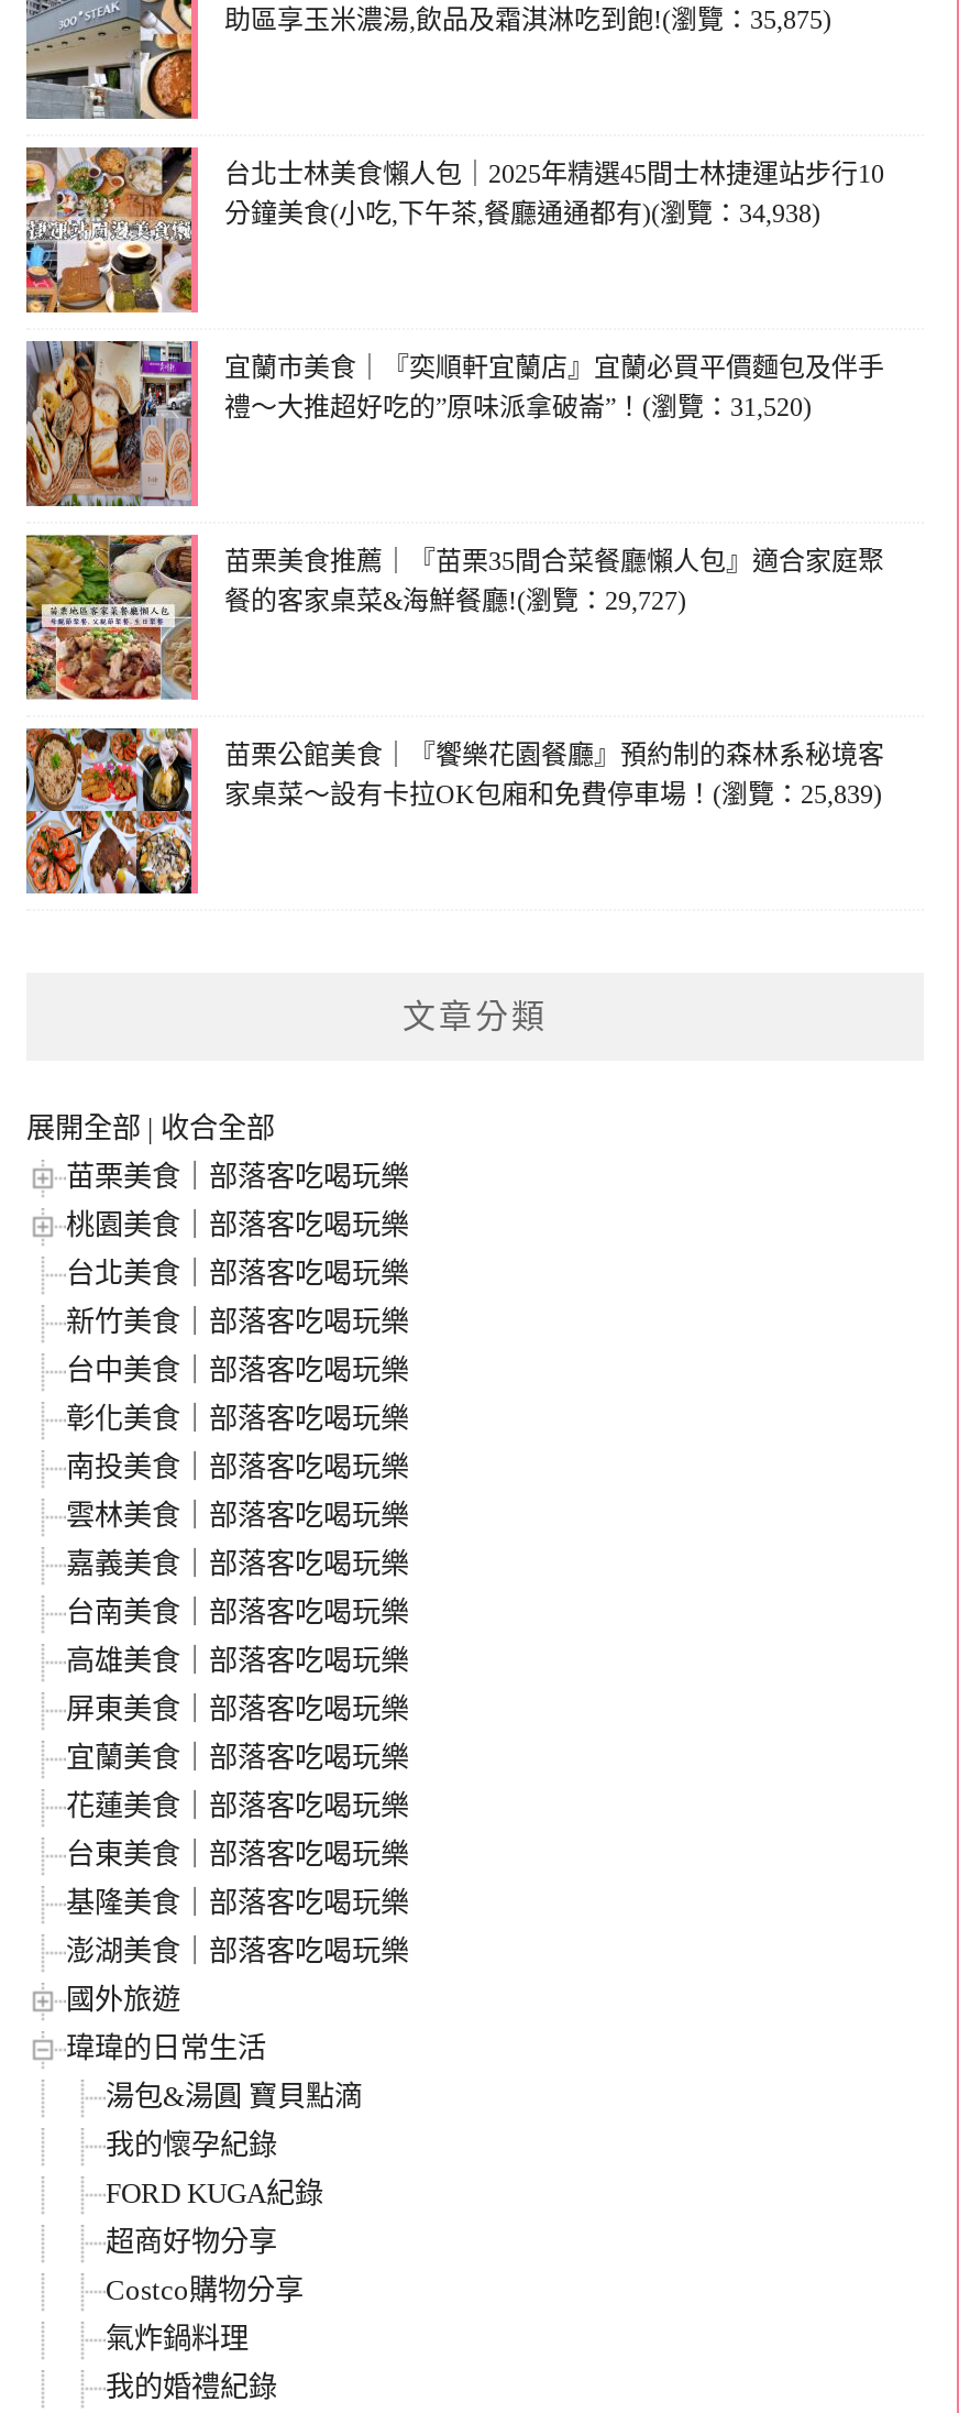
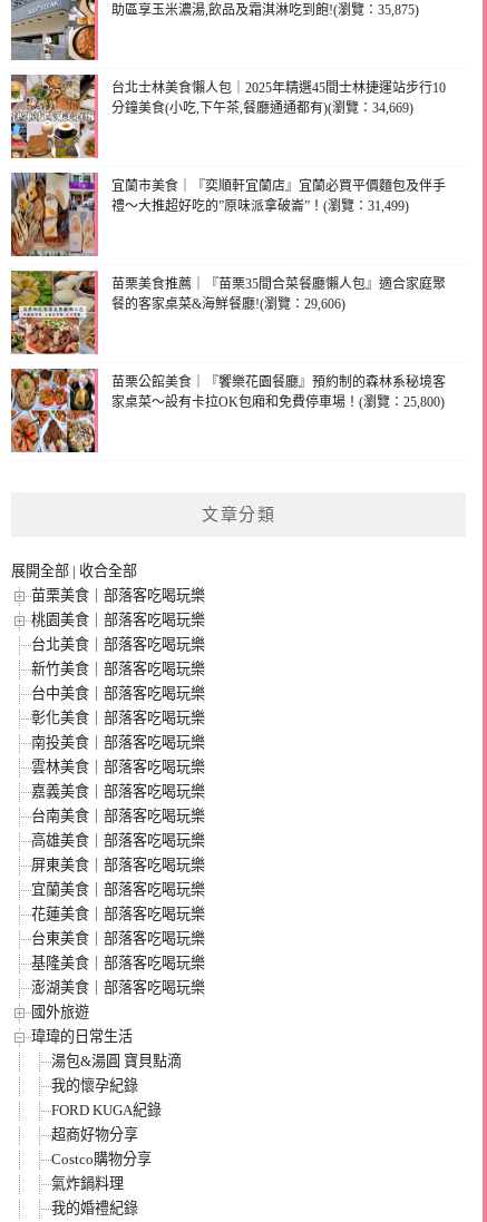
- 分鐘美食(小吃,下午茶,餐廳通通都有)(瀏覽：34,938)
+ 分鐘美食(小吃,下午茶,餐廳通通都有)(瀏覽：34,669)

- 禮～大推超好吃的”原味派拿破崙”！(瀏覽：31,520)
+ 禮～大推超好吃的”原味派拿破崙”！(瀏覽：31,499)

- 餐的客家桌菜&海鮮餐廳!(瀏覽：29,727)
+ 餐的客家桌菜&海鮮餐廳!(瀏覽：29,606)

- 家桌菜～設有卡拉OK包廂和免費停車場！(瀏覽：25,839)
+ 家桌菜～設有卡拉OK包廂和免費停車場！(瀏覽：25,800)
